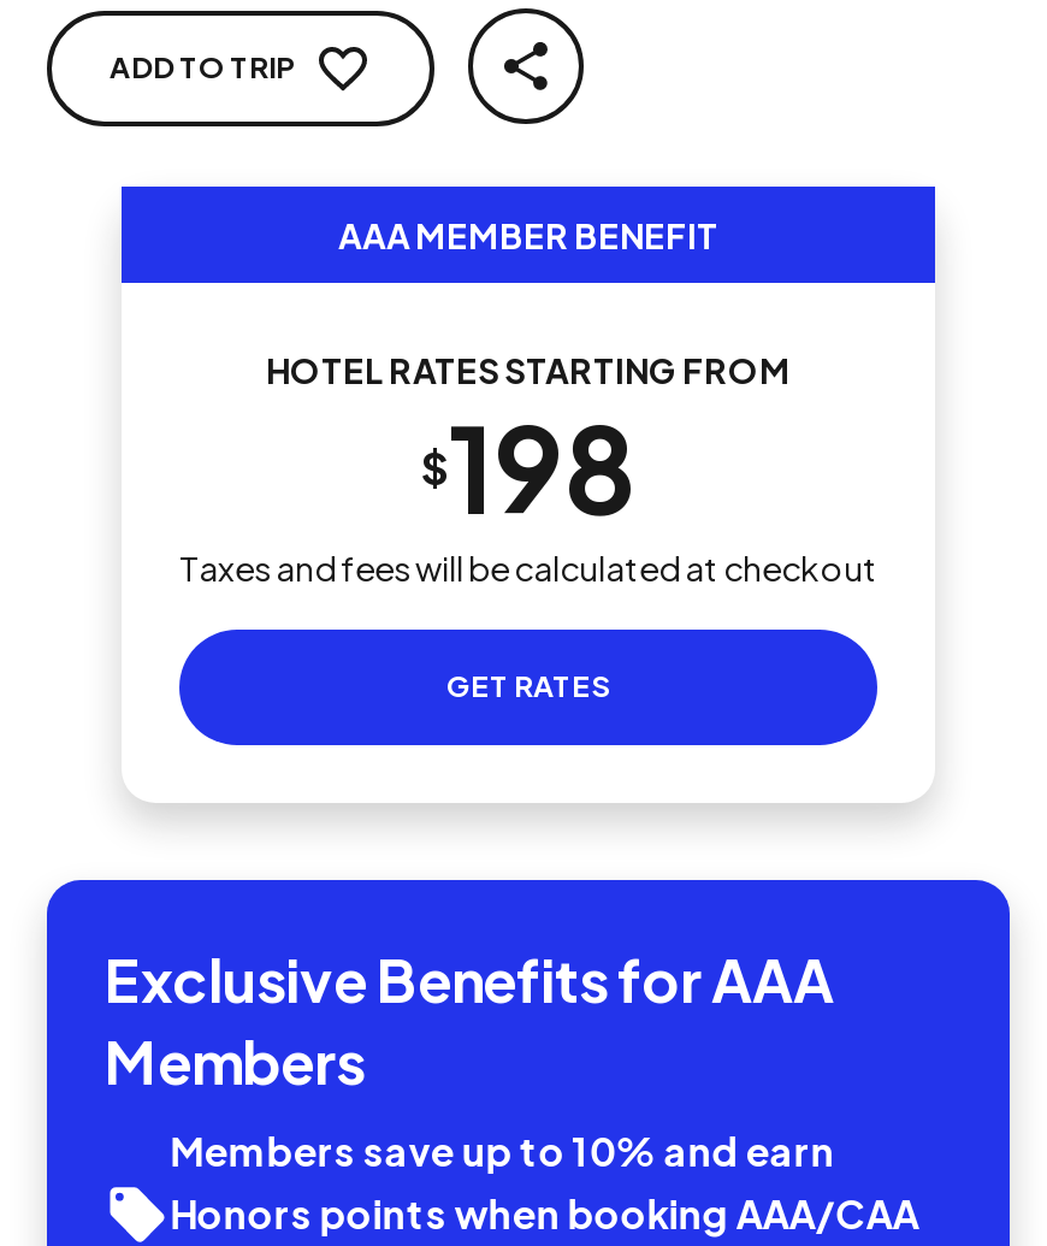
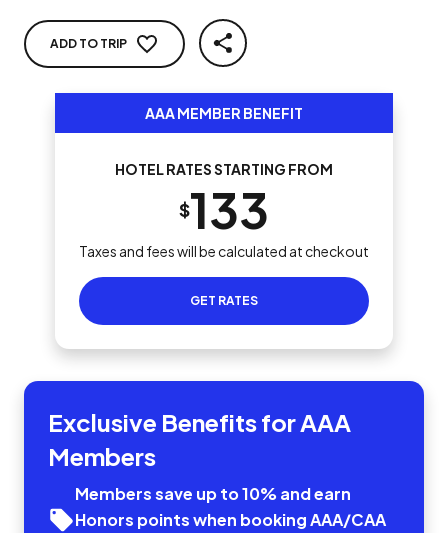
- $198
+ $133
